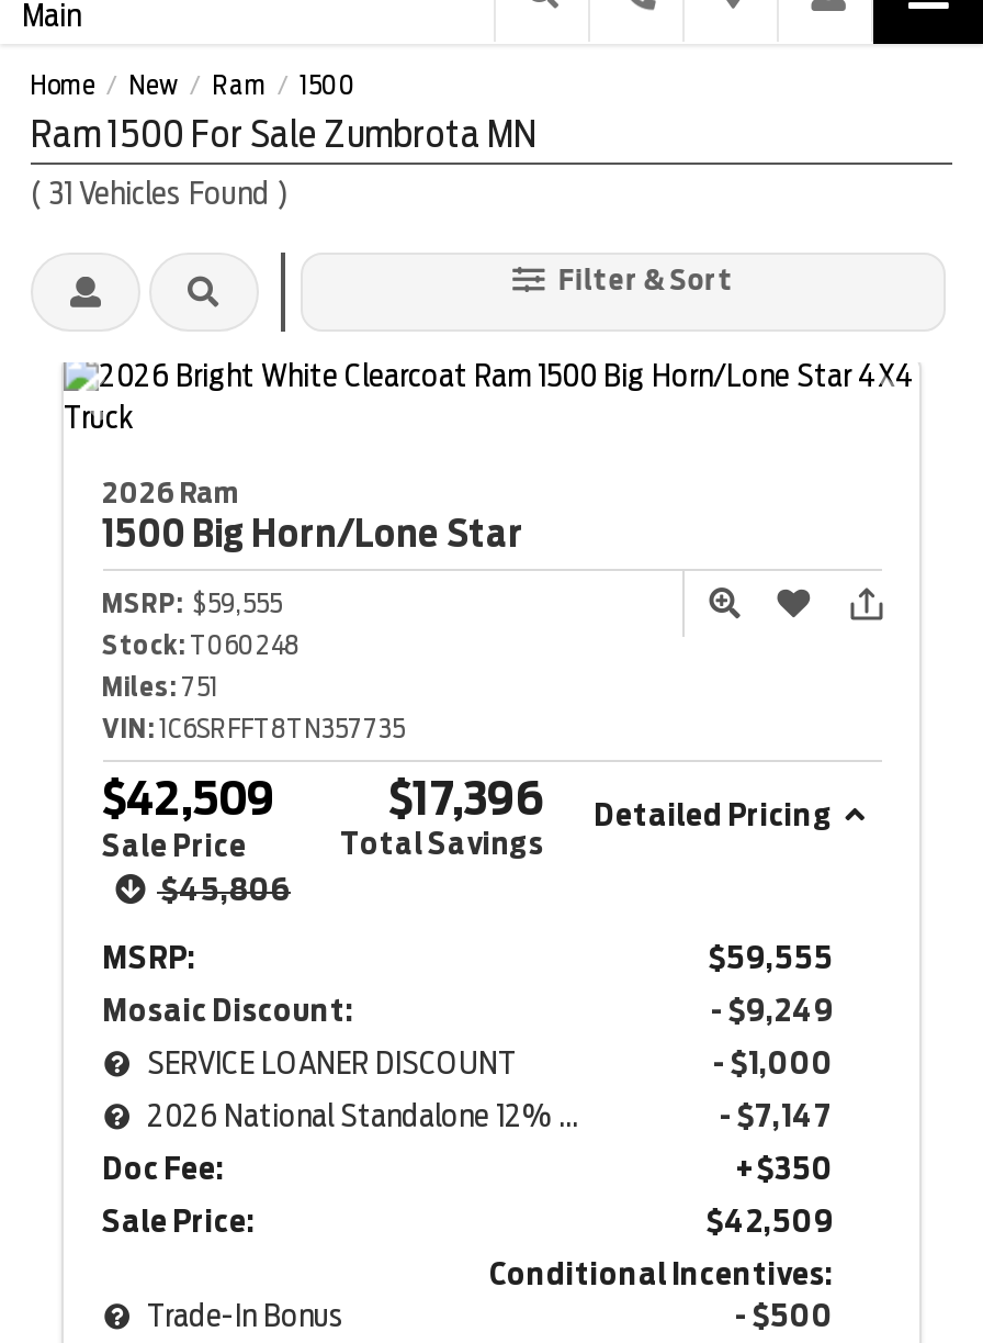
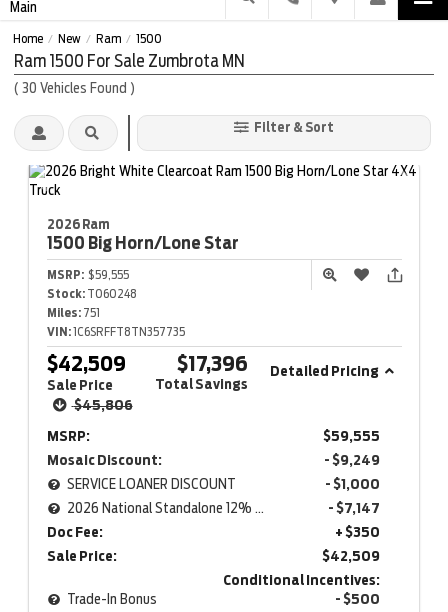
- (31 Vehicles Found)
+ (30 Vehicles Found)
